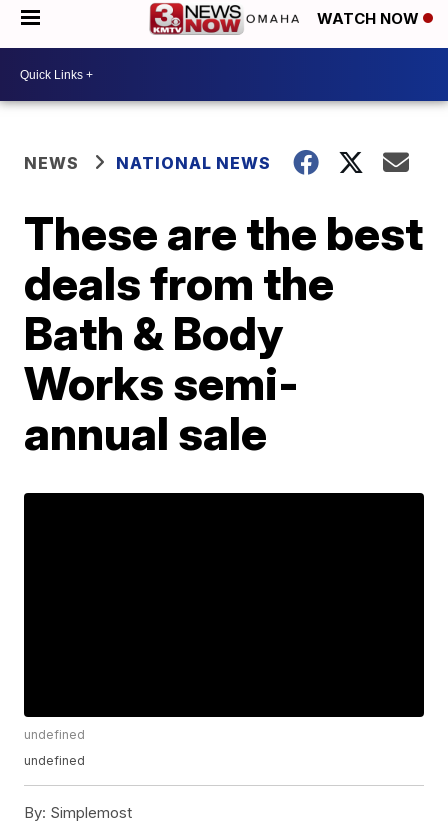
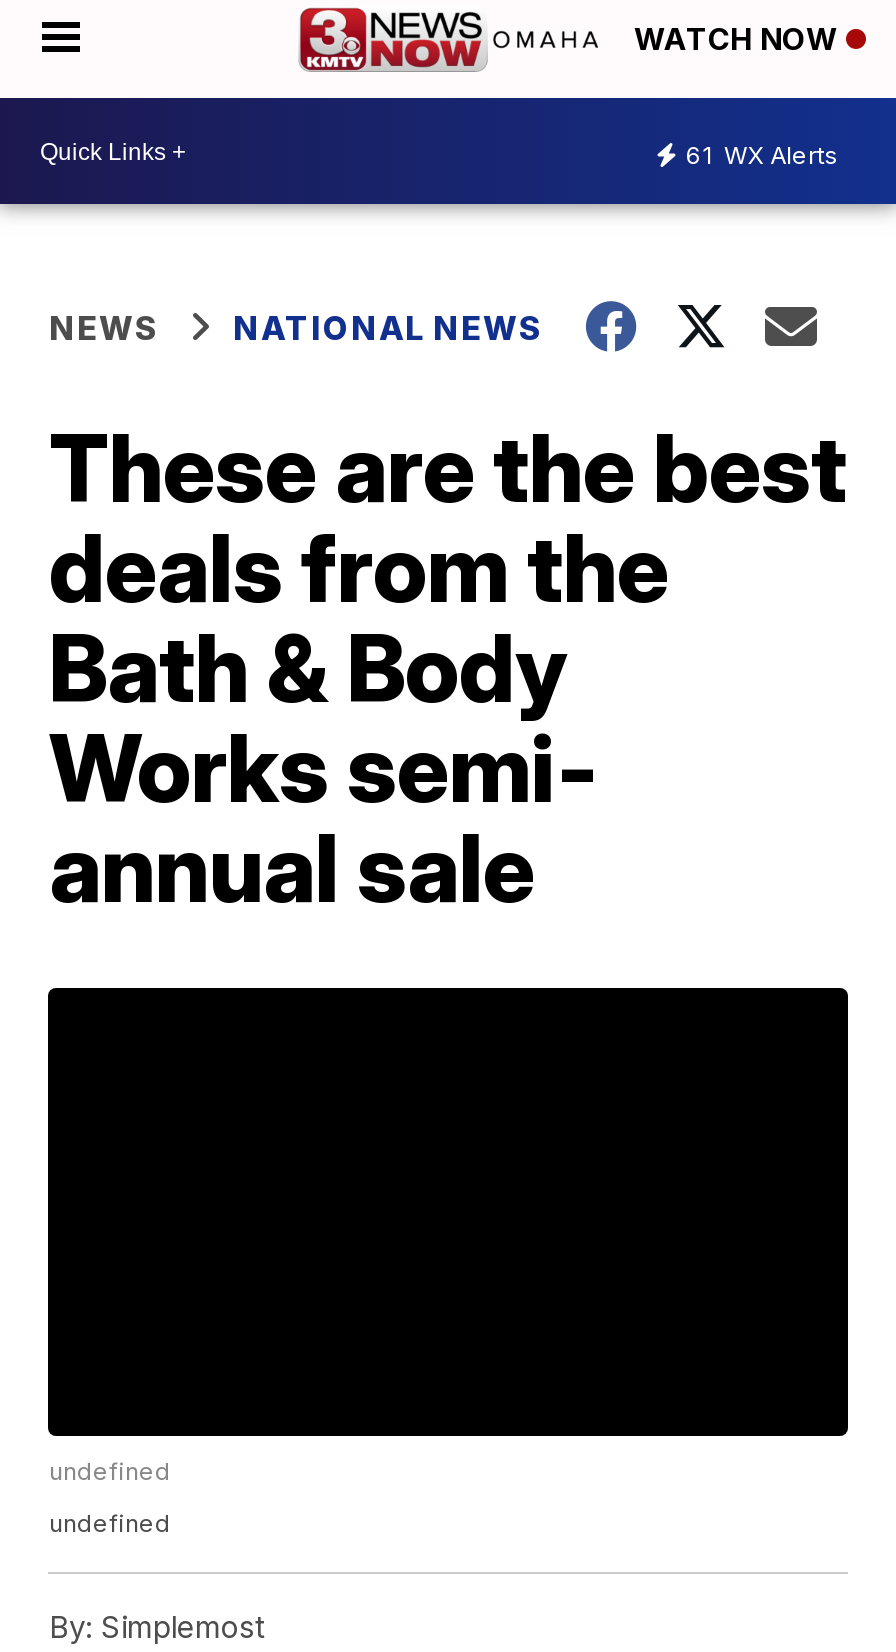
+ 61 WX Alerts
